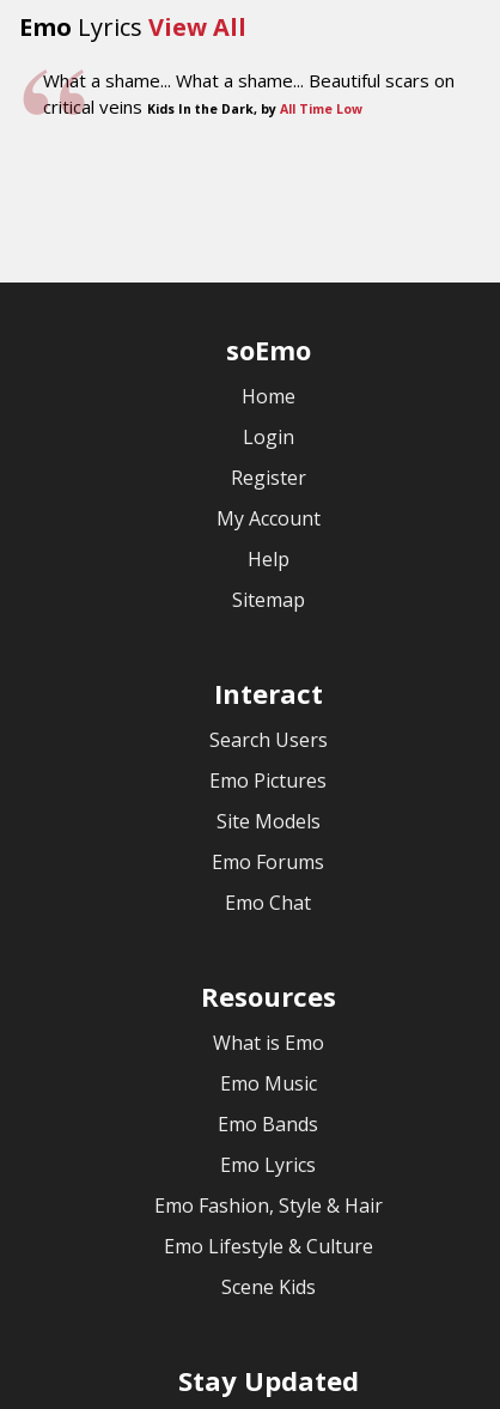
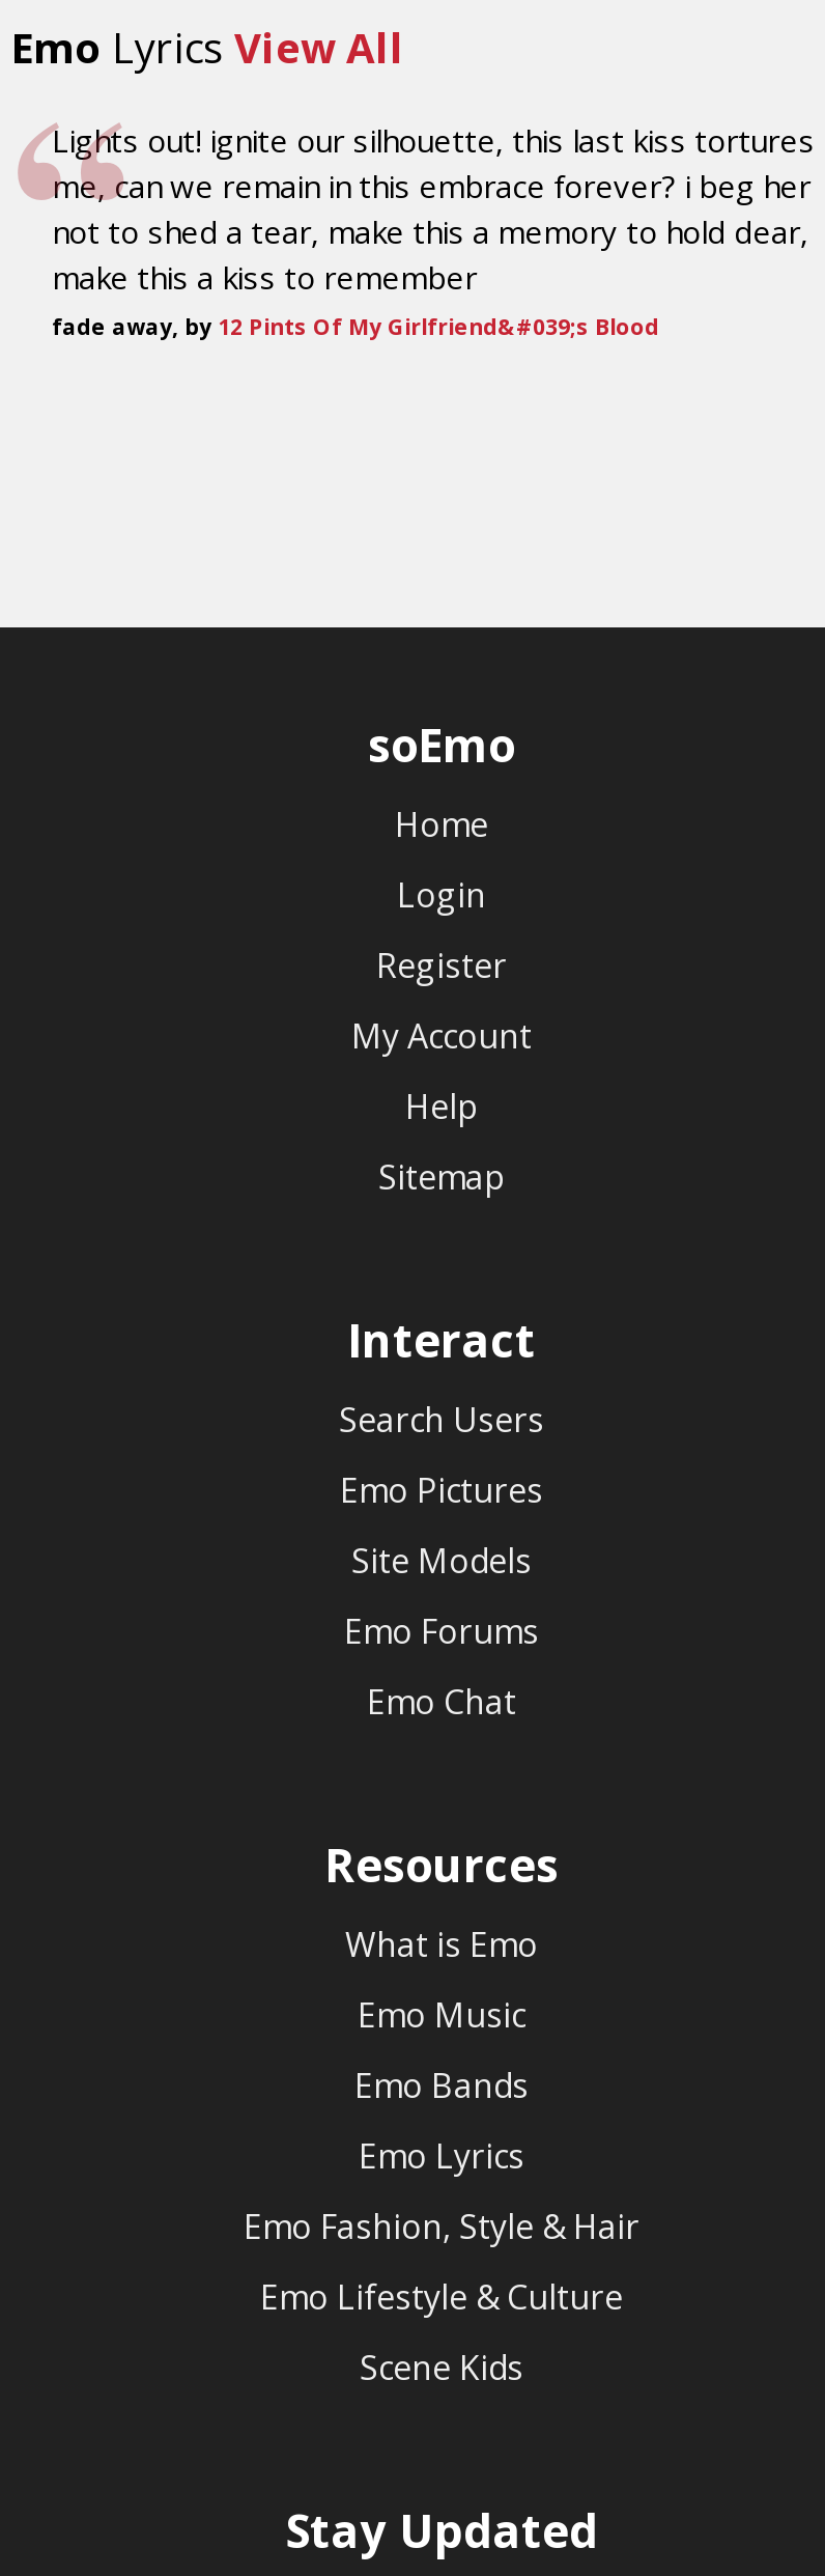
- What a shame... What a shame... Beautiful scars on
- critical veins Kids In the Dark, byAll Time Low
+ Lights out! ignite our silhouette, this last kiss tortures
+ me, can we remain in this embrace forever? i beg her
+ not to shed a tear, make this a memory to hold dear,
+ make this a kiss to remember
+ fade away, by 12 Pints Of My Girlfriend&#039;s Blood
